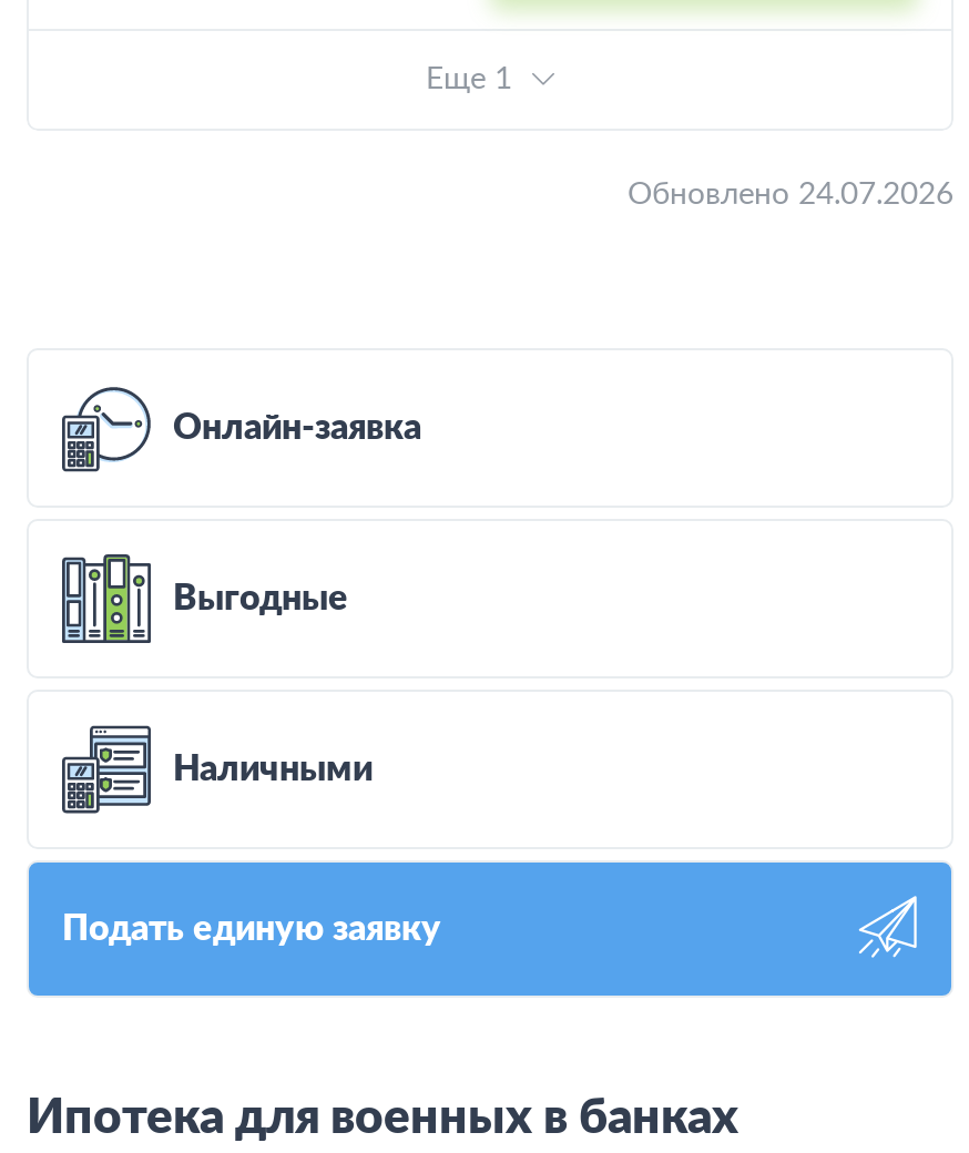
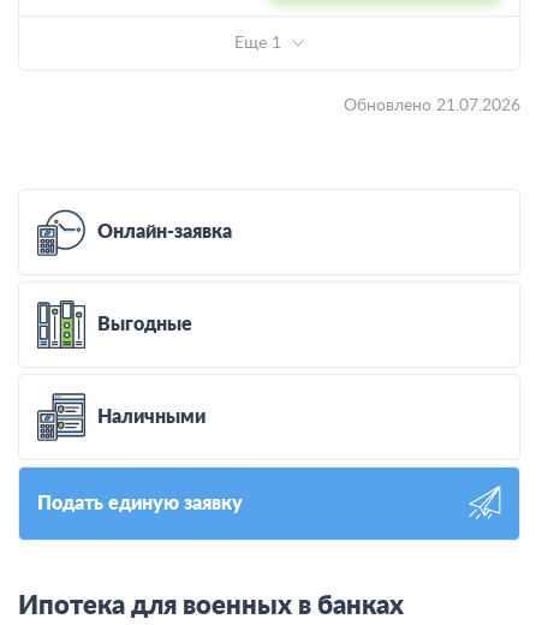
- Обновлено 24.07.2026
+ Обновлено 21.07.2026
